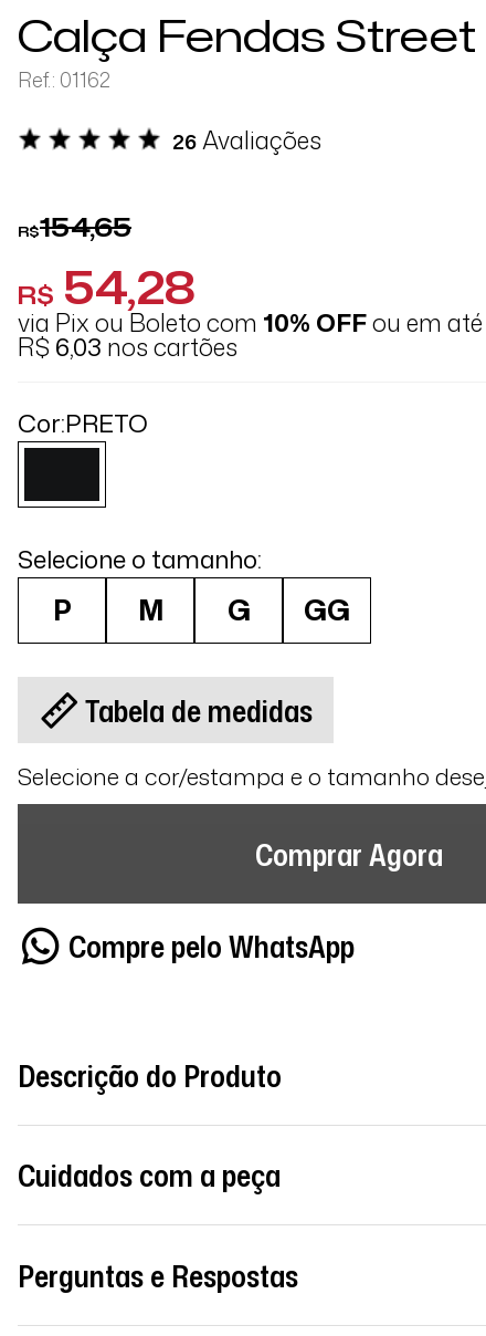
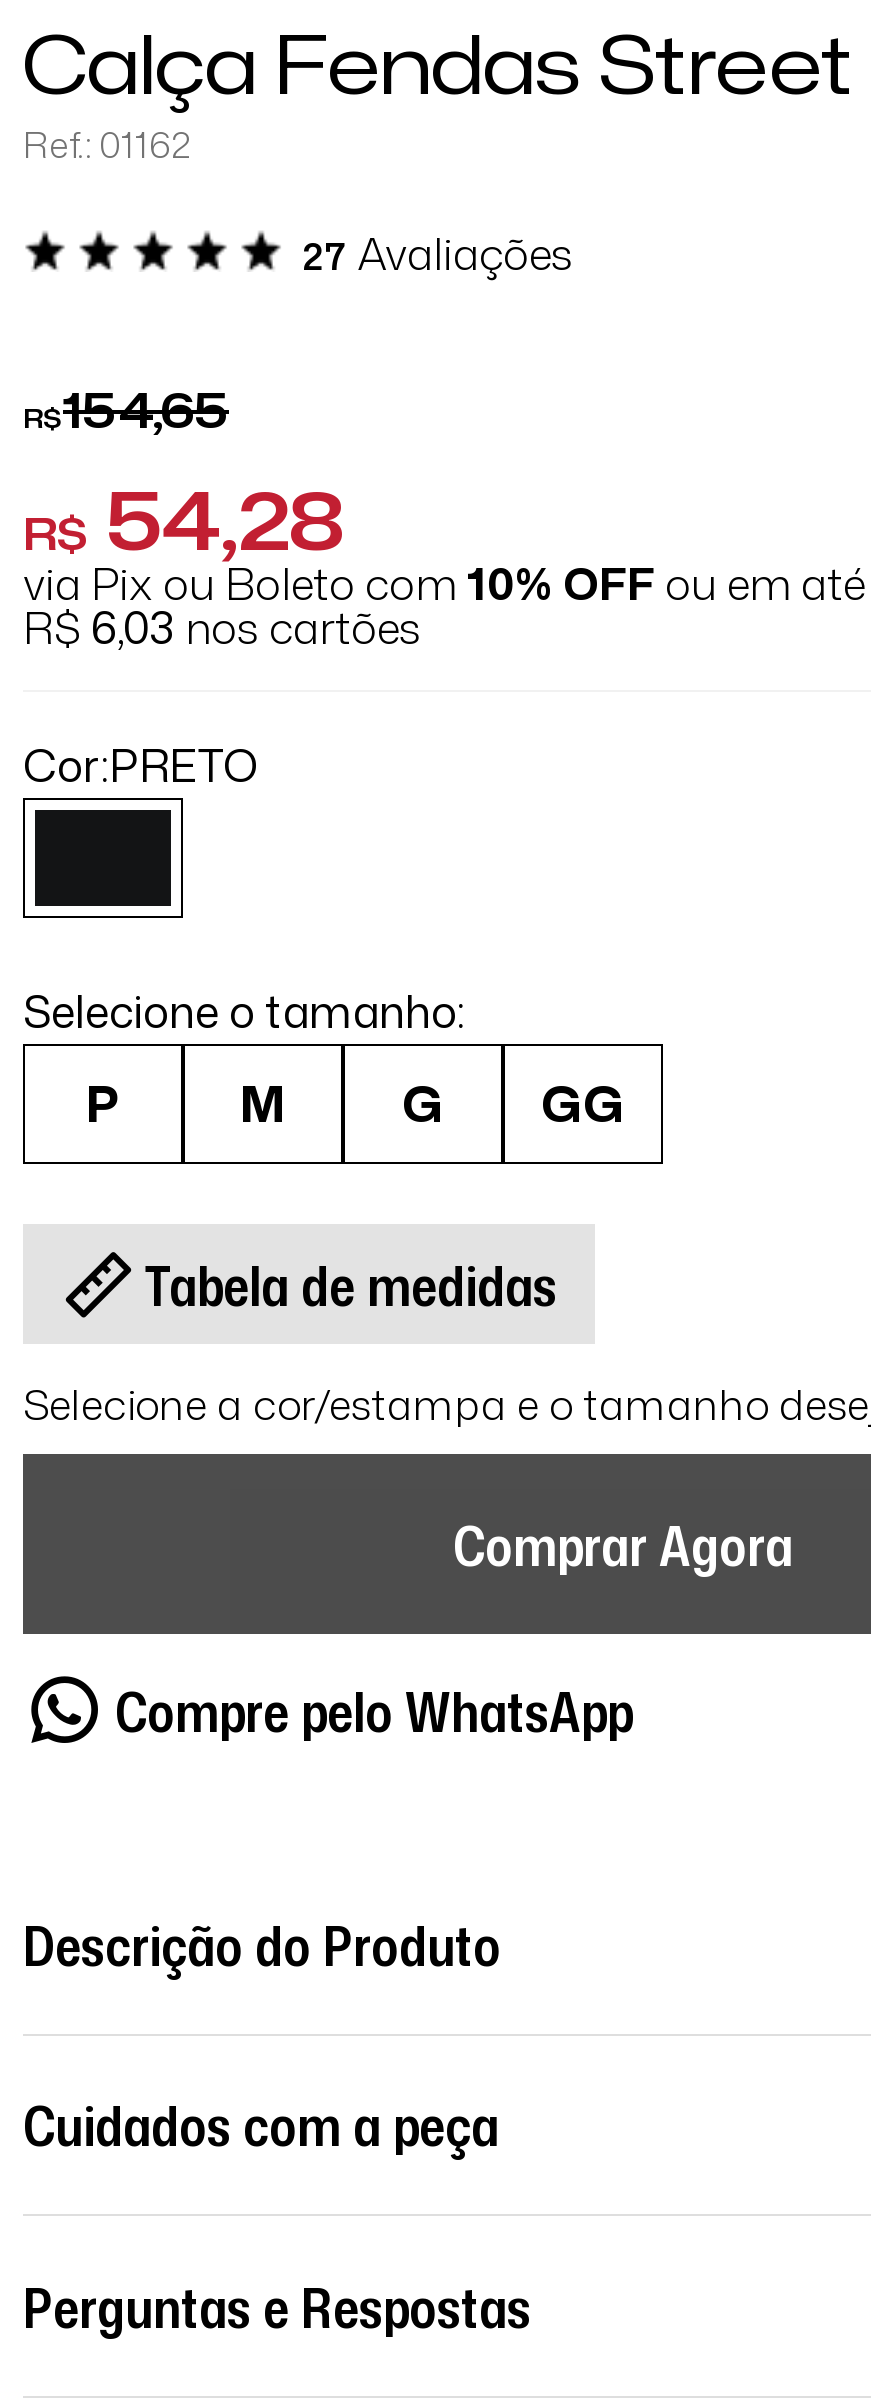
- 26 Avaliações
+ 27 Avaliações
